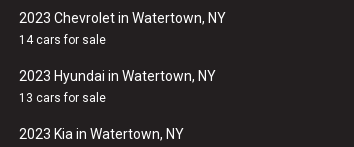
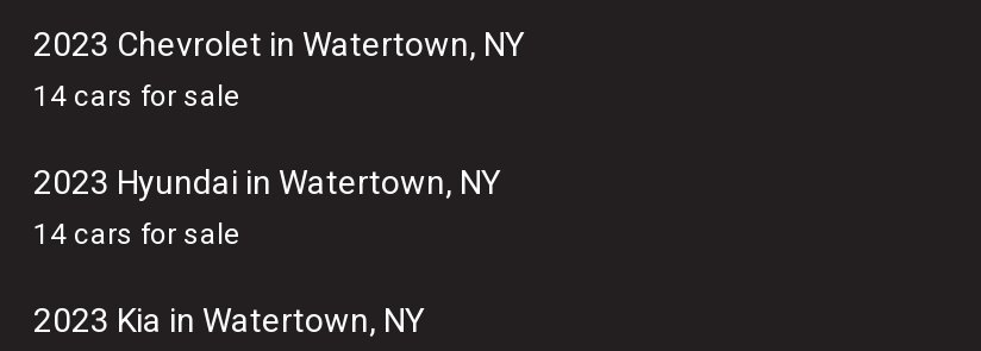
- 13 cars for sale
+ 14 cars for sale
